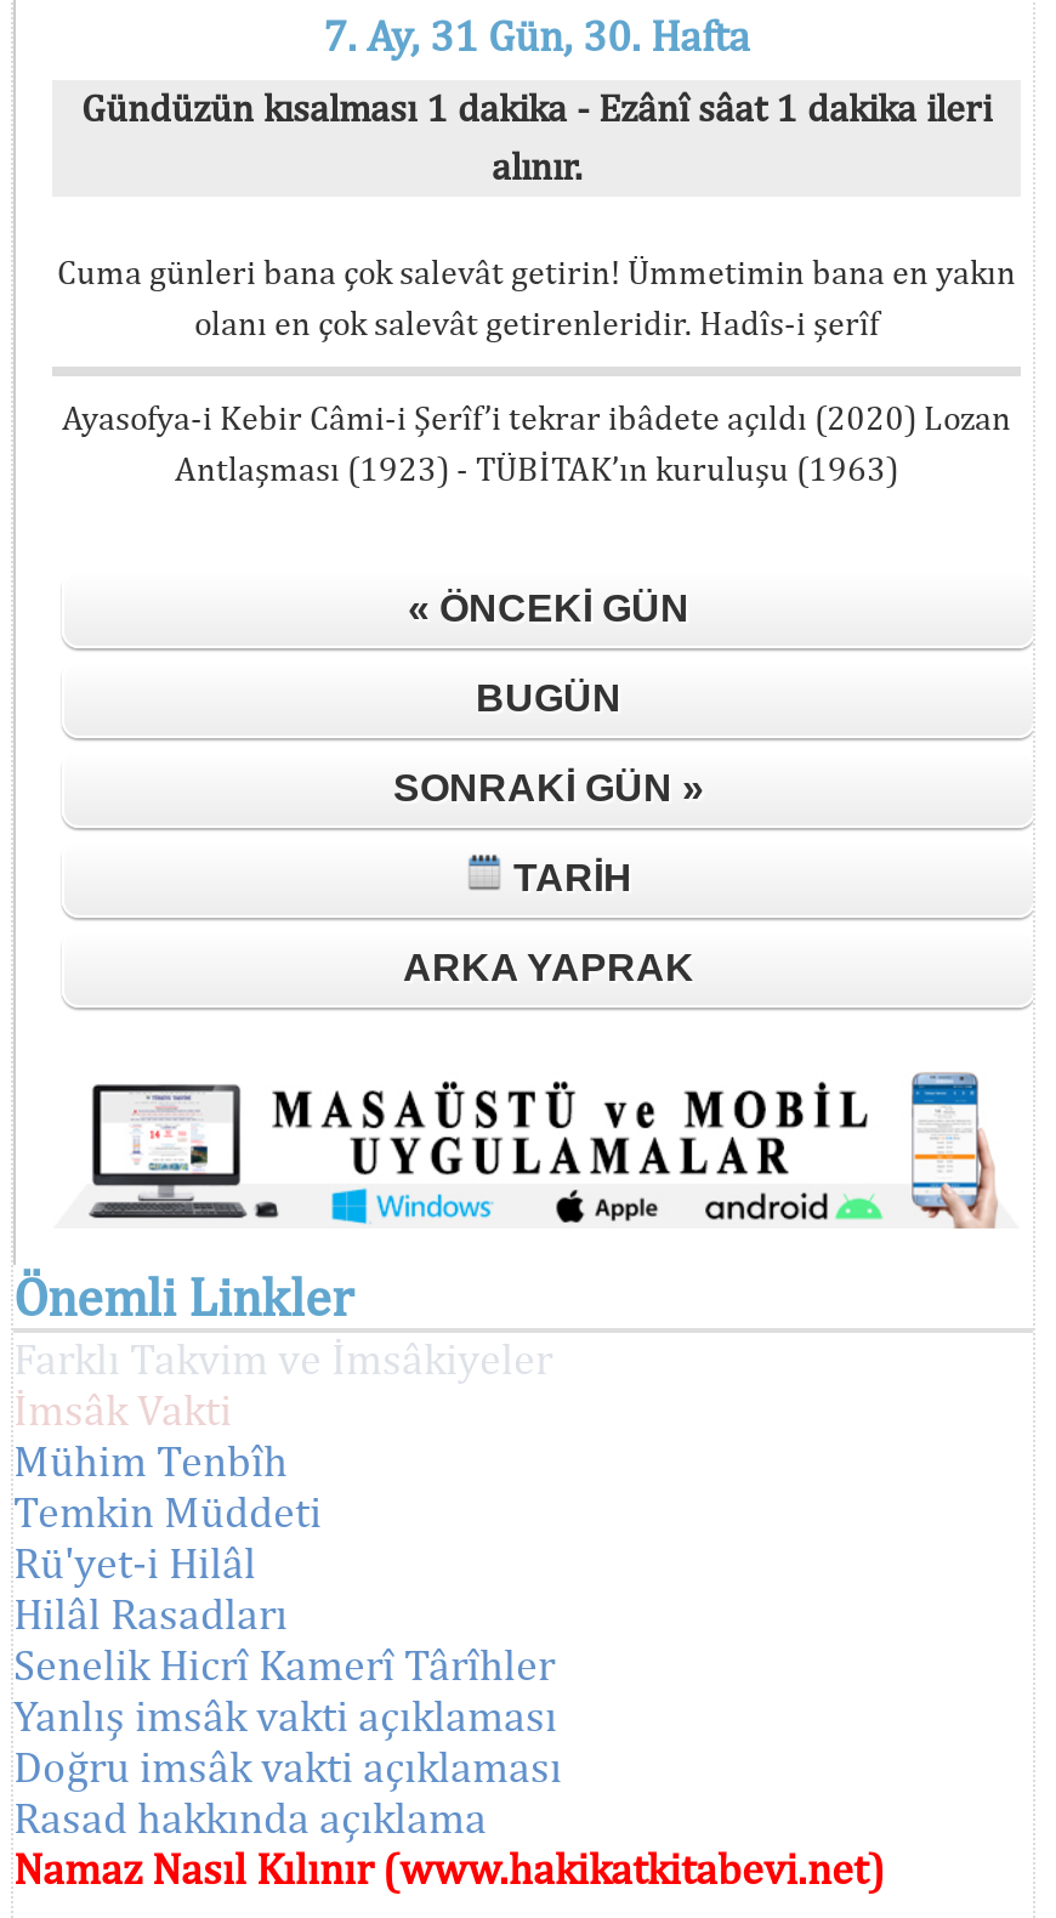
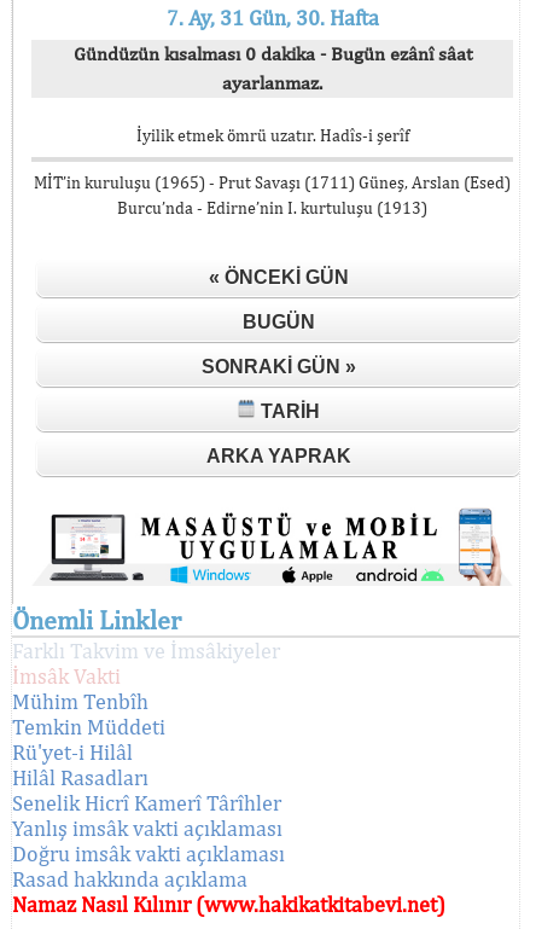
- Gündüzün kısalması 1 dakika - Ezânî sâat 1 dakika ileri
- alınır.
+ Gündüzün kısalması 0 dakika - Bugün ezânî sâat
+ ayarlanmaz.

- Cuma günleri bana çok salevât getirin! Ümmetimin bana en yakın
- olanı en çok salevât getirenleridir. Hadîs-i şerîf
+ İyilik etmek ömrü uzatır. Hadîs-i şerîf

- Ayasofya-i Kebir Câmi-i Şerîf’i tekrar ibâdete açıldı (2020) Lozan
- Antlaşması (1923) - TÜBİTAK’ın kuruluşu (1963)
+ MİT’in kuruluşu (1965) - Prut Savaşı (1711) Güneş, Arslan (Esed)
+ Burcu’nda - Edirne’nin I. kurtuluşu (1913)
